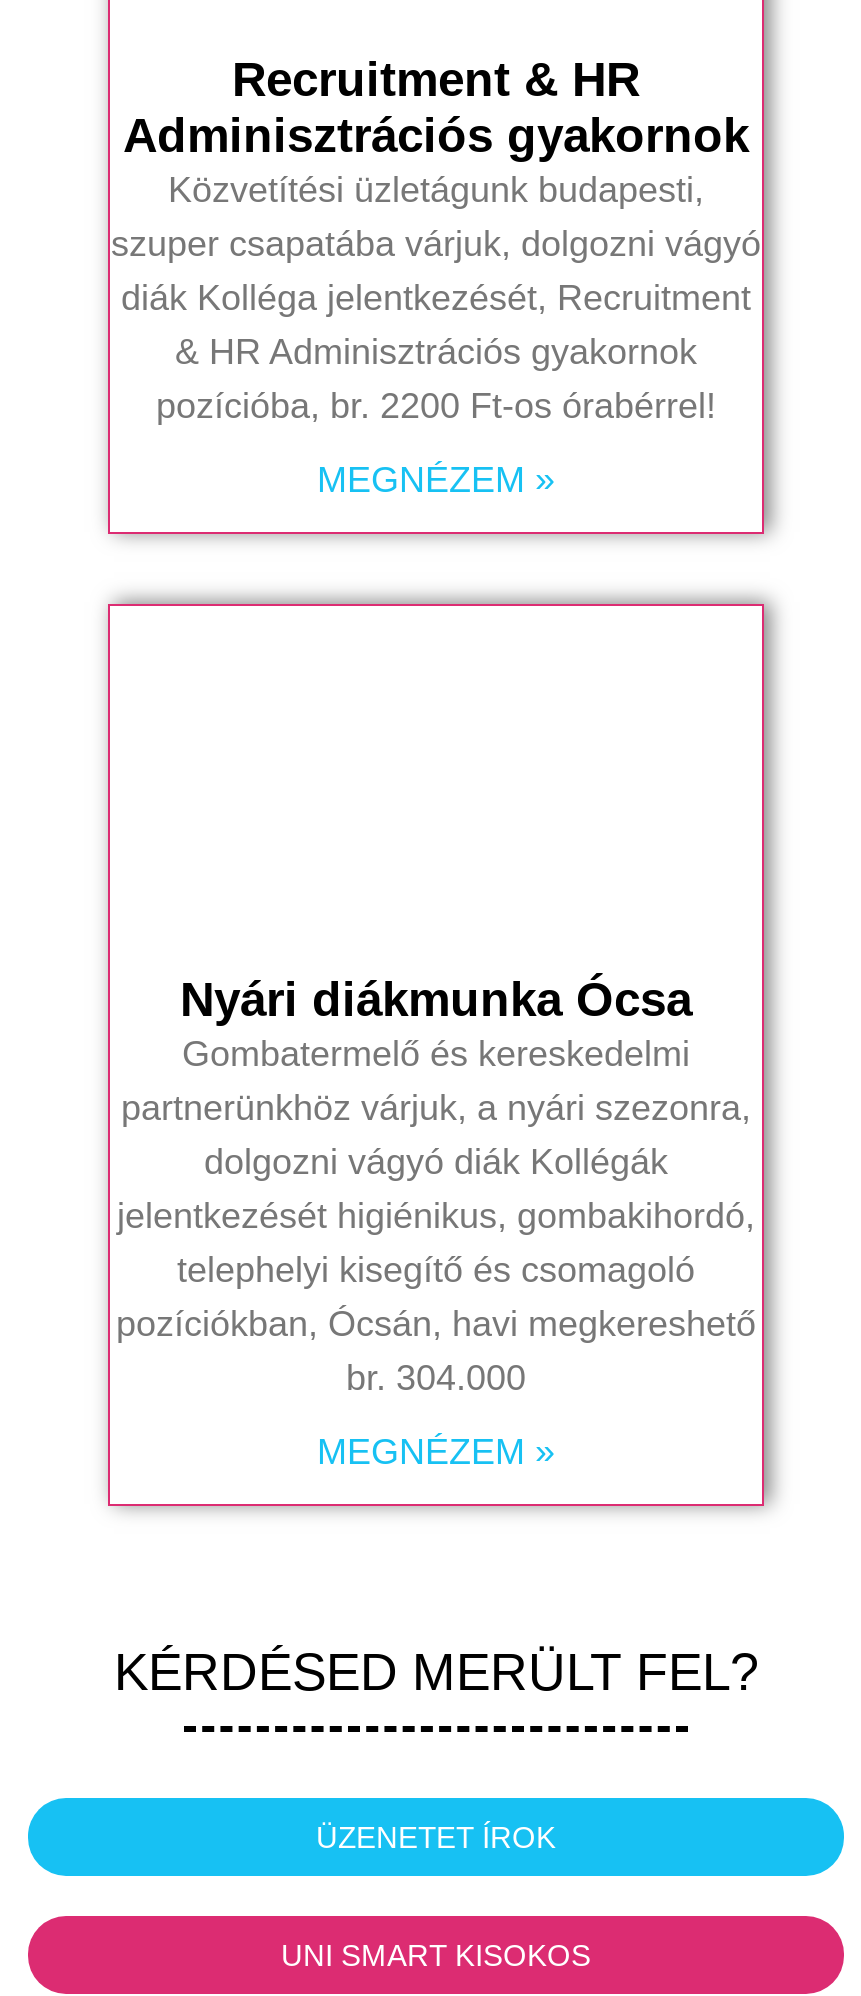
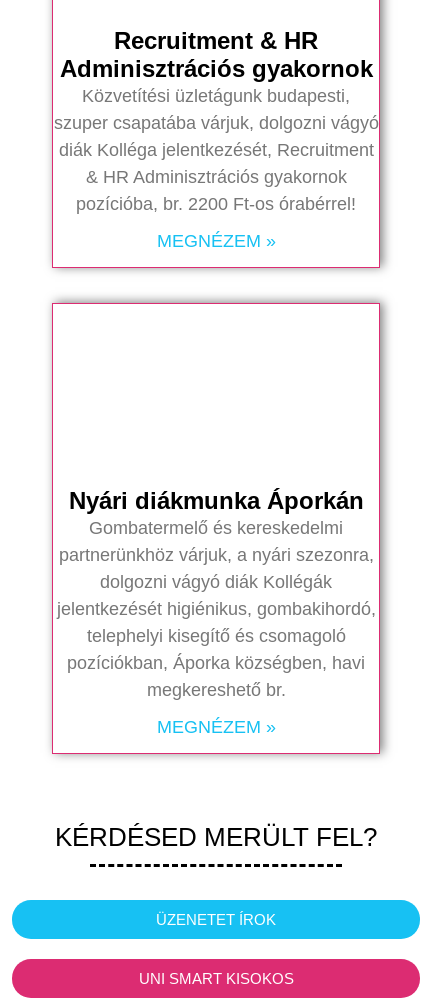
- Nyári diákmunka Ócsa
+ Nyári diákmunka Áporkán

- pozíciókban, Ócsán, havi megkereshető
- br. 304.000
+ pozíciókban, Áporka községben, havi
+ megkereshető br.
